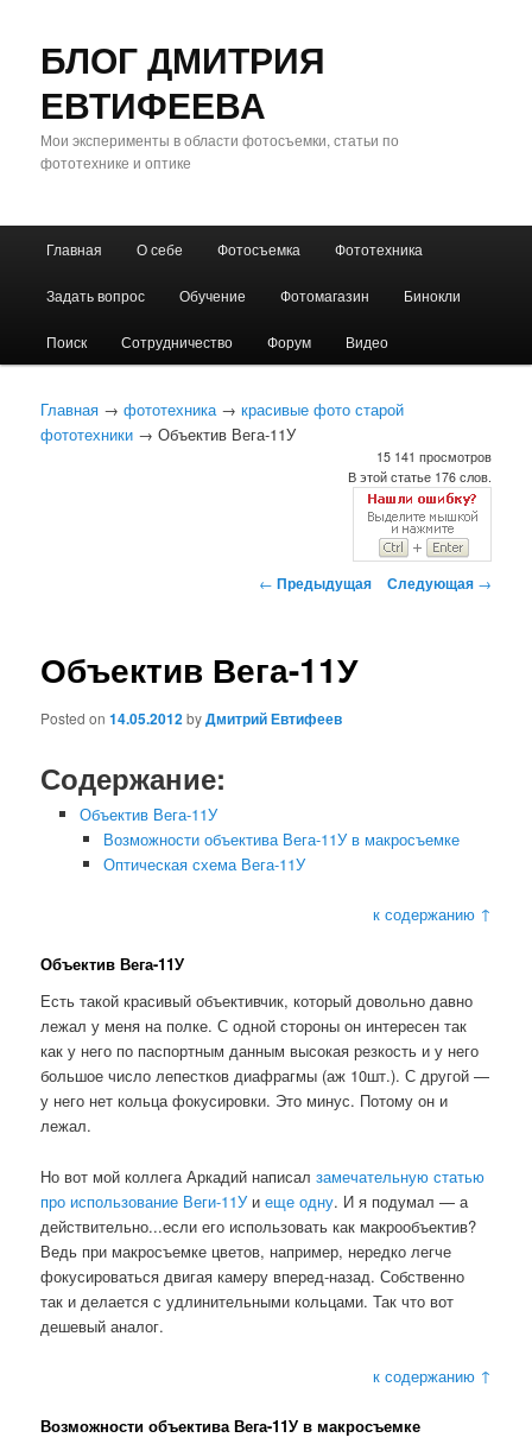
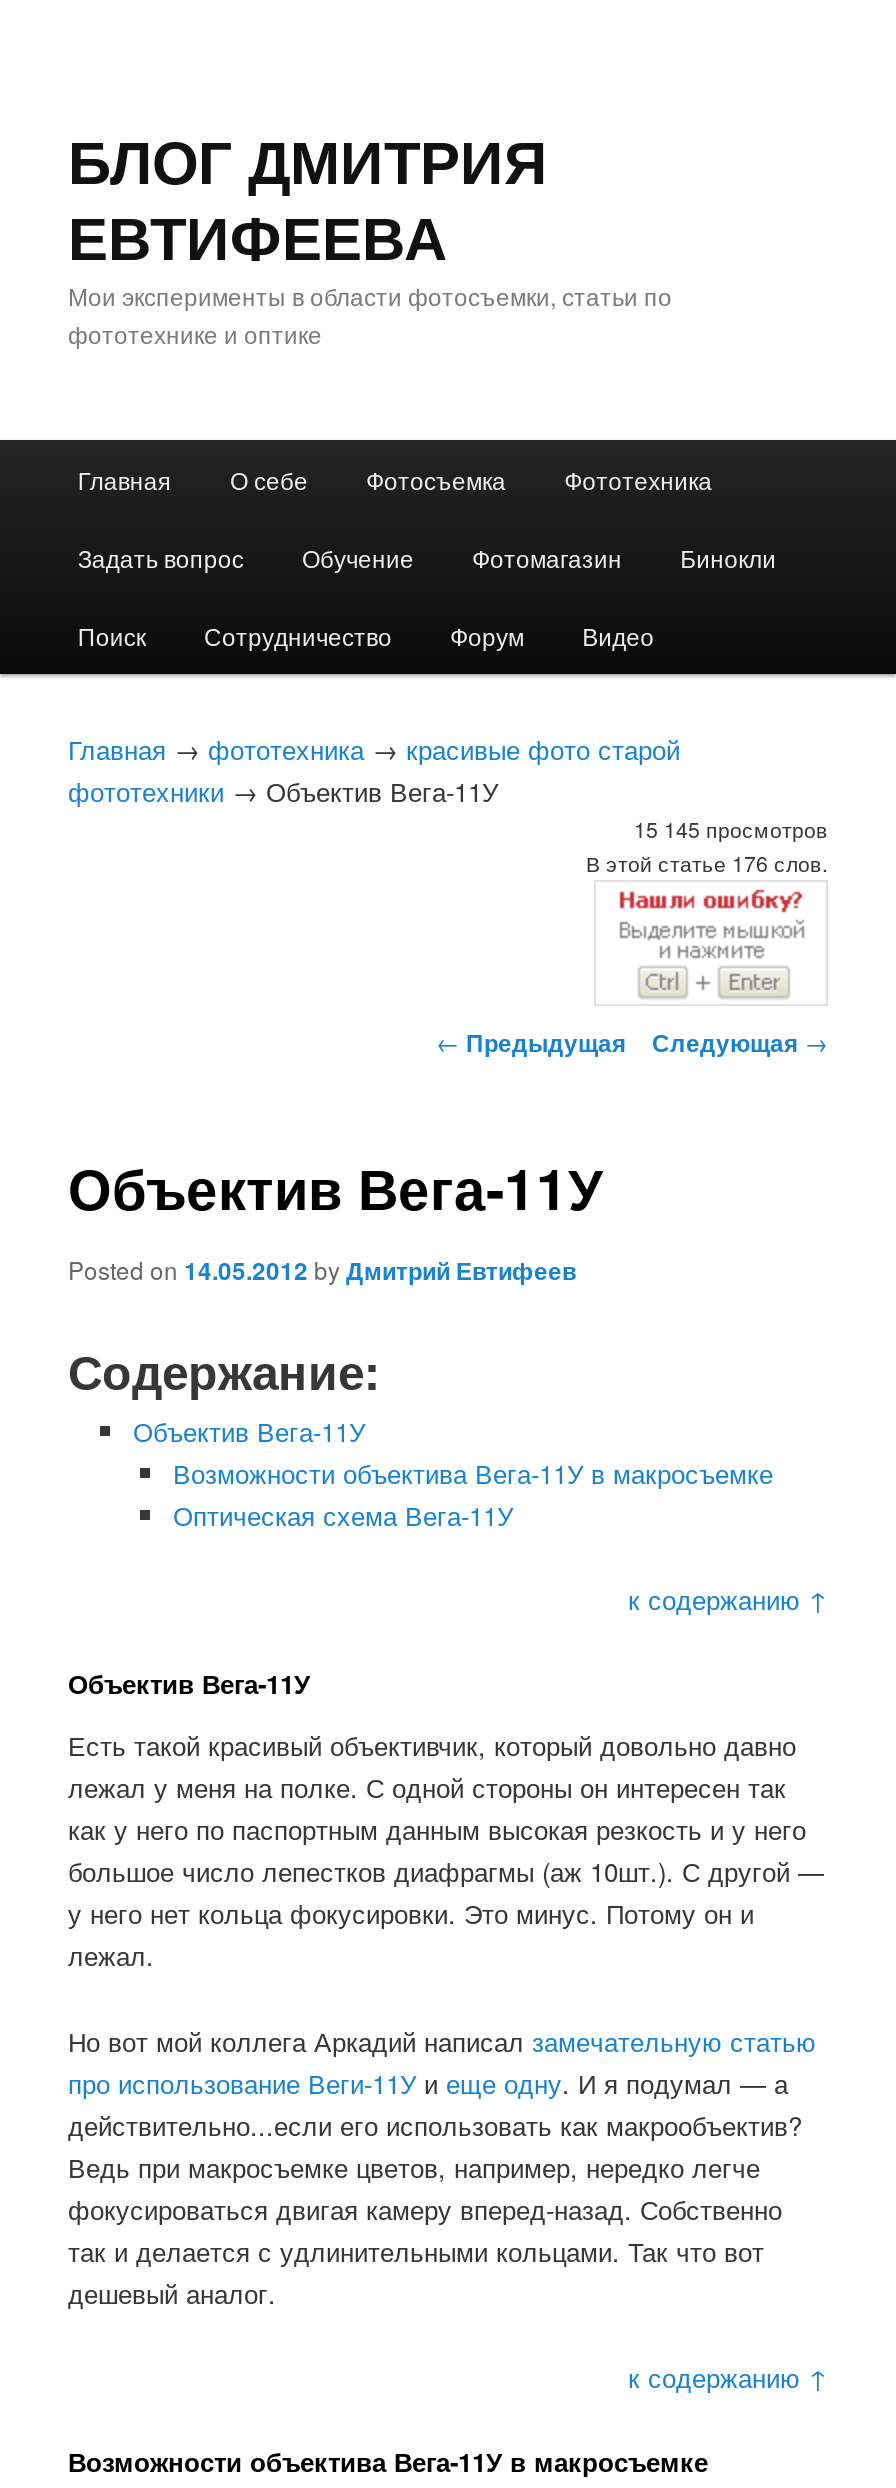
- 15 141 просмотров
+ 15 145 просмотров
